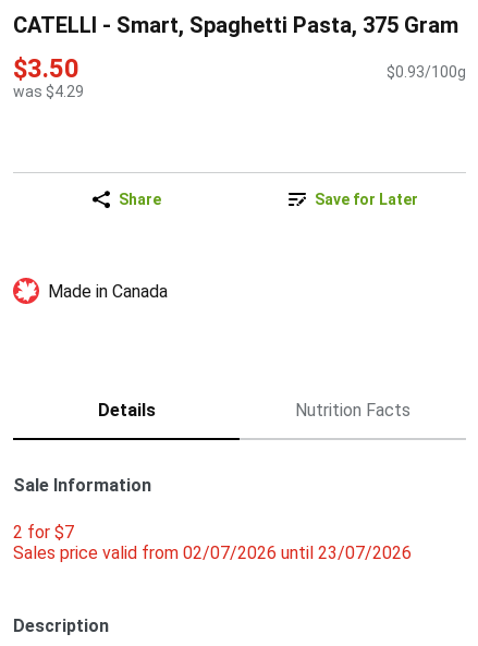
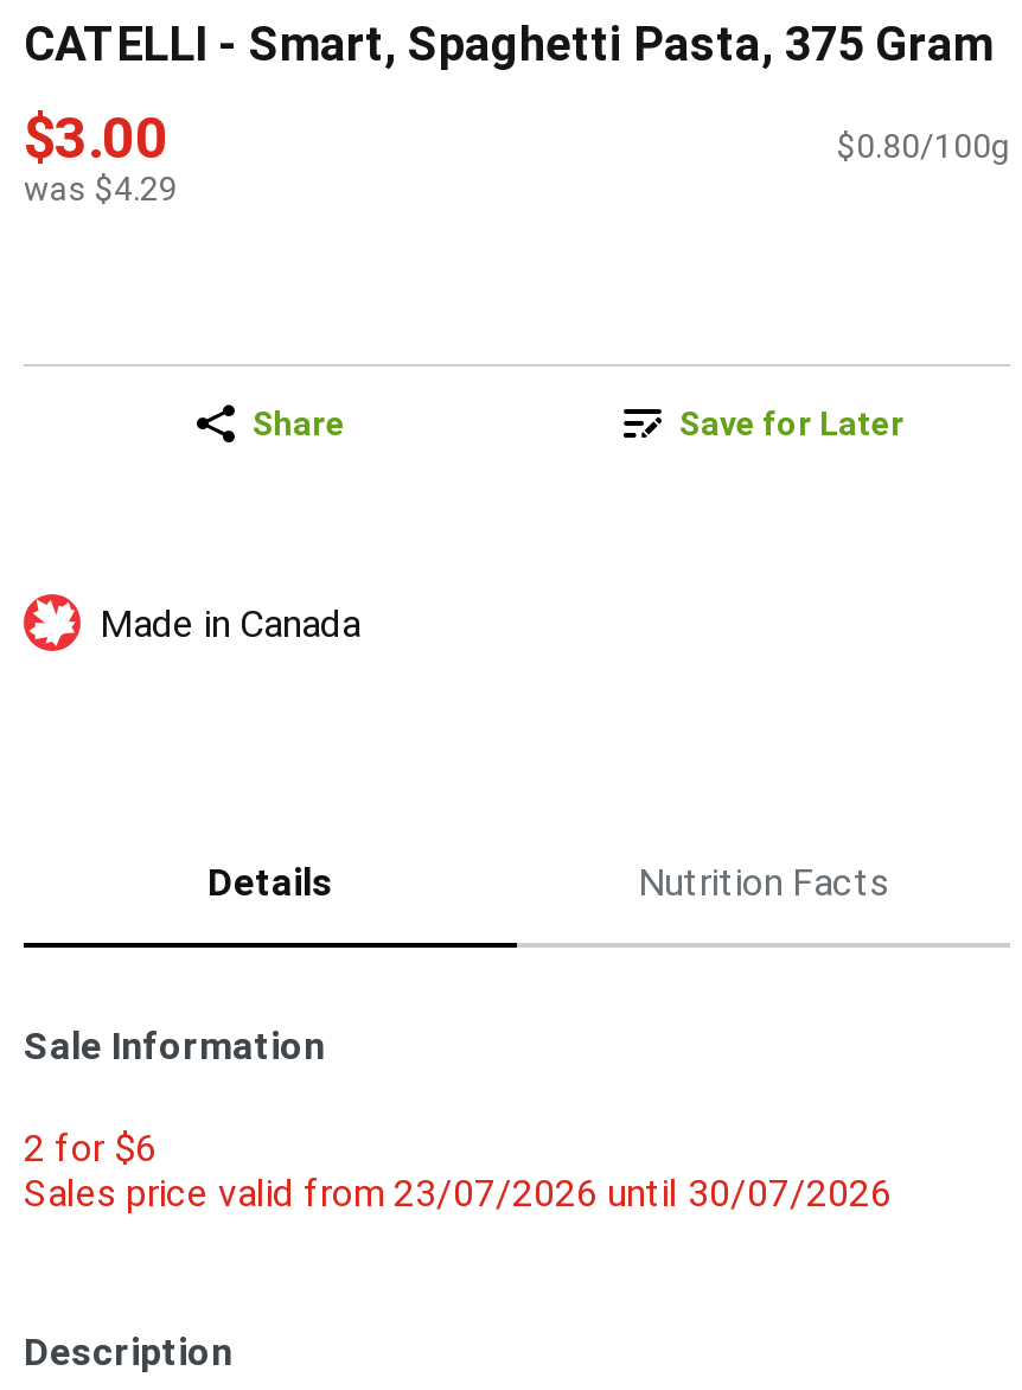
- $3.50
+ $3.00

- $0.93/100g
+ $0.80/100g

- 2 for $7
+ 2 for $6

- Sales price valid from 02/07/2026 until 23/07/2026
+ Sales price valid from 23/07/2026 until 30/07/2026
